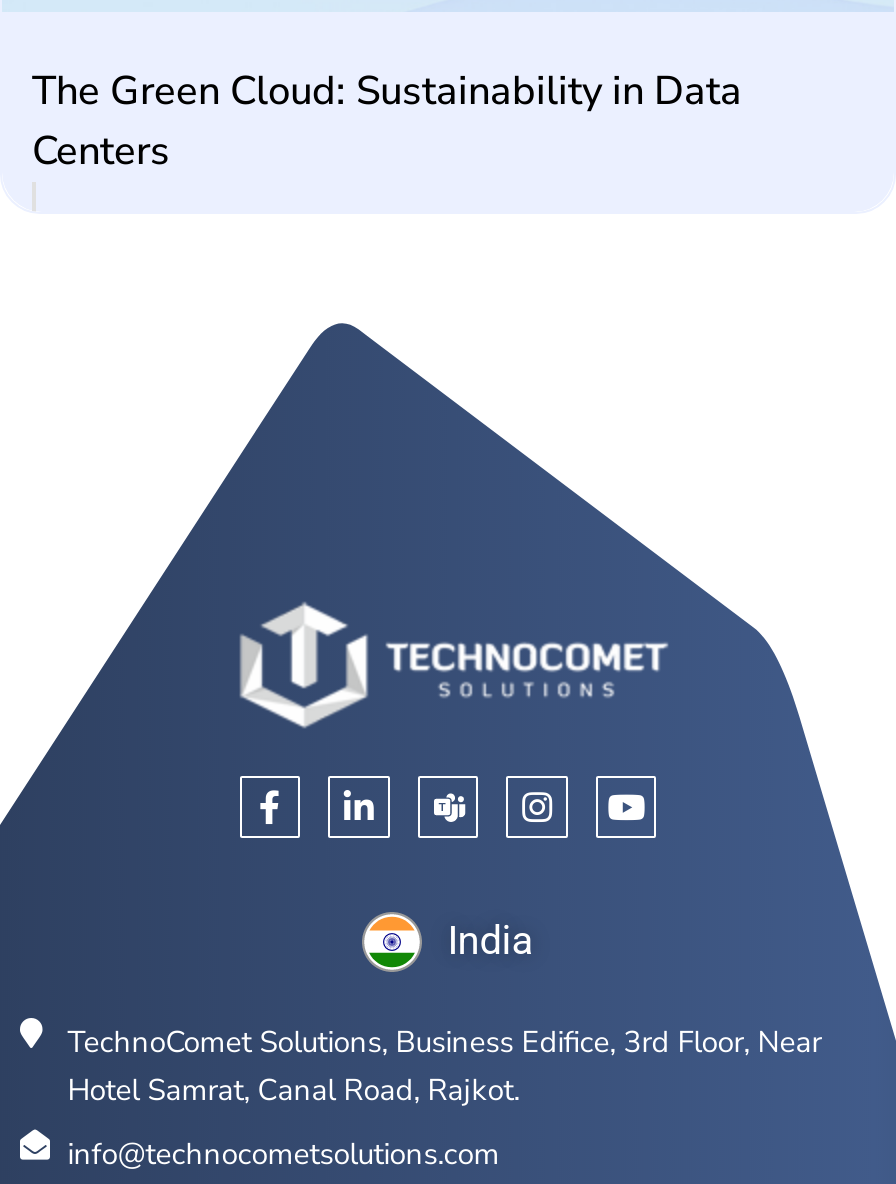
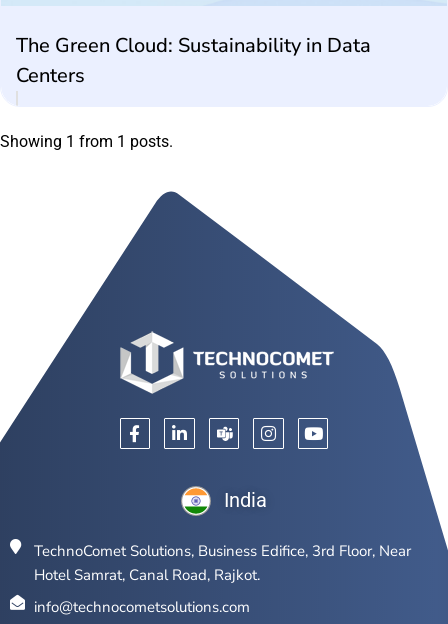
+ Showing 1 from 1 posts.
